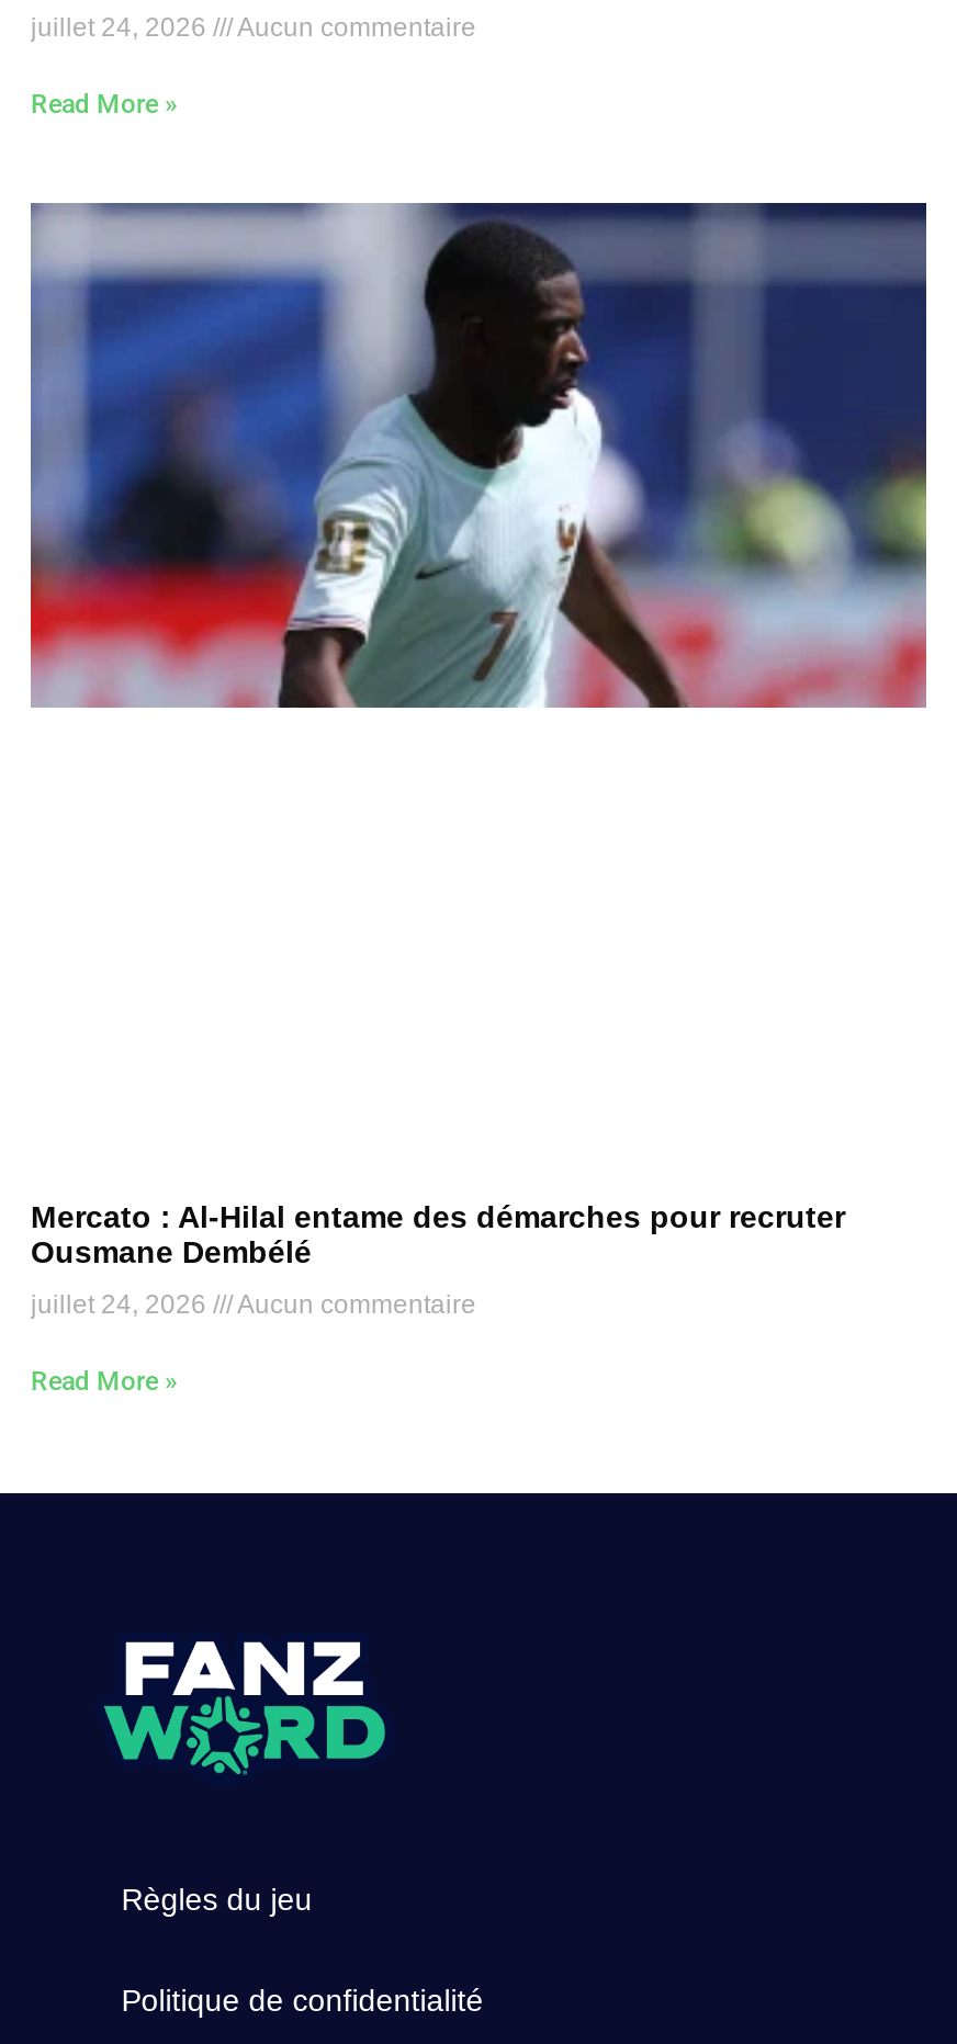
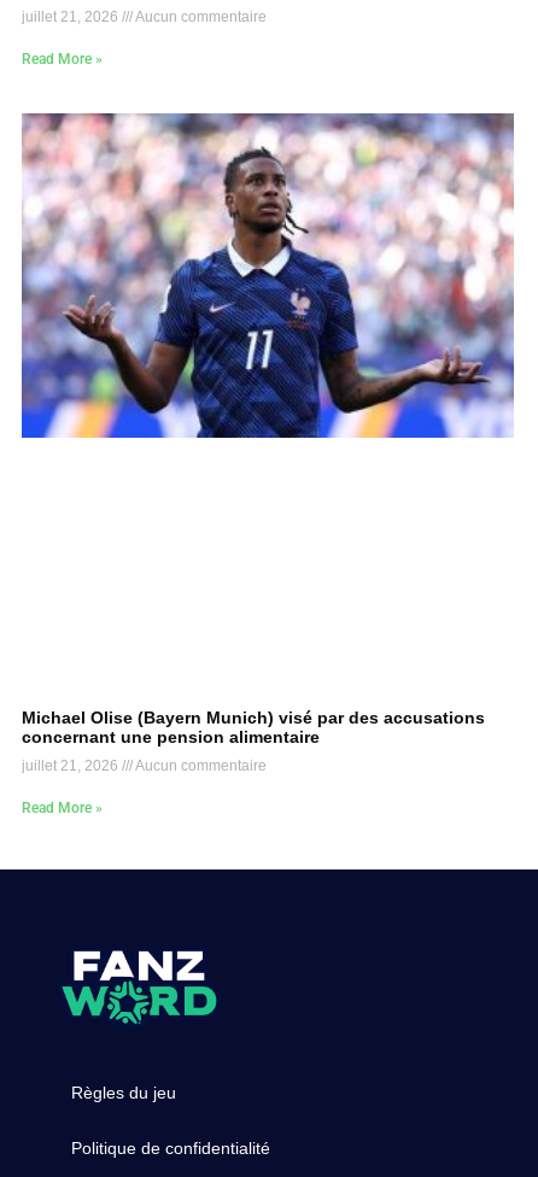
- juillet 24, 2026 Aucun commentaire
+ juillet 21, 2026 Aucun commentaire

- [image]
+ [image]

- Mercato : Al-Hilal entame des démarches pour recruter
- Ousmane Dembélé
+ Michael Olise (Bayern Munich) visé par des accusations
+ concernant une pension alimentaire

- juillet 24, 2026 Aucun commentaire
+ juillet 21, 2026 Aucun commentaire
